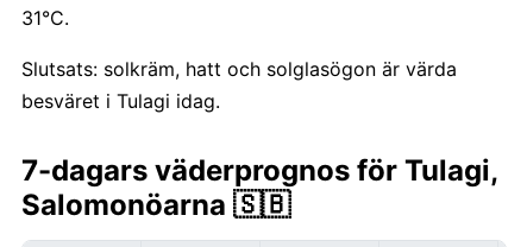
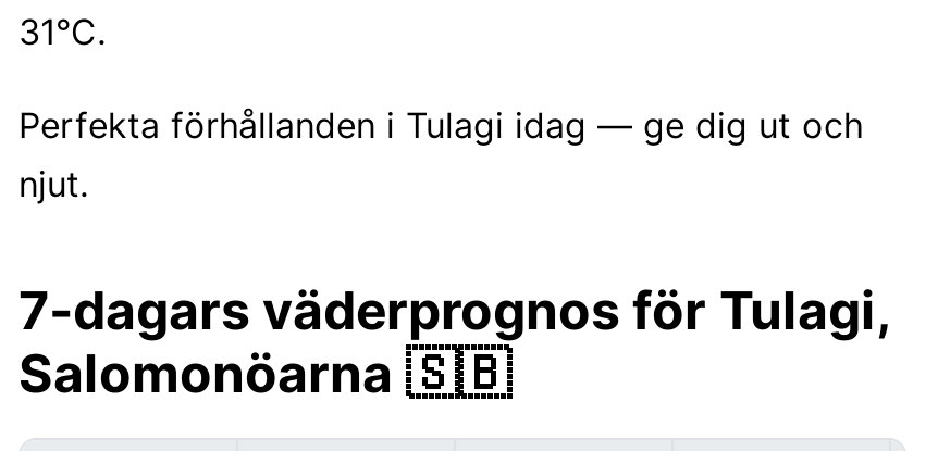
- Slutsats: solkräm, hatt och solglasögon är värda
- besväret i Tulagi idag.
+ Perfekta förhållanden i Tulagi idag — ge dig ut och
+ njut.
